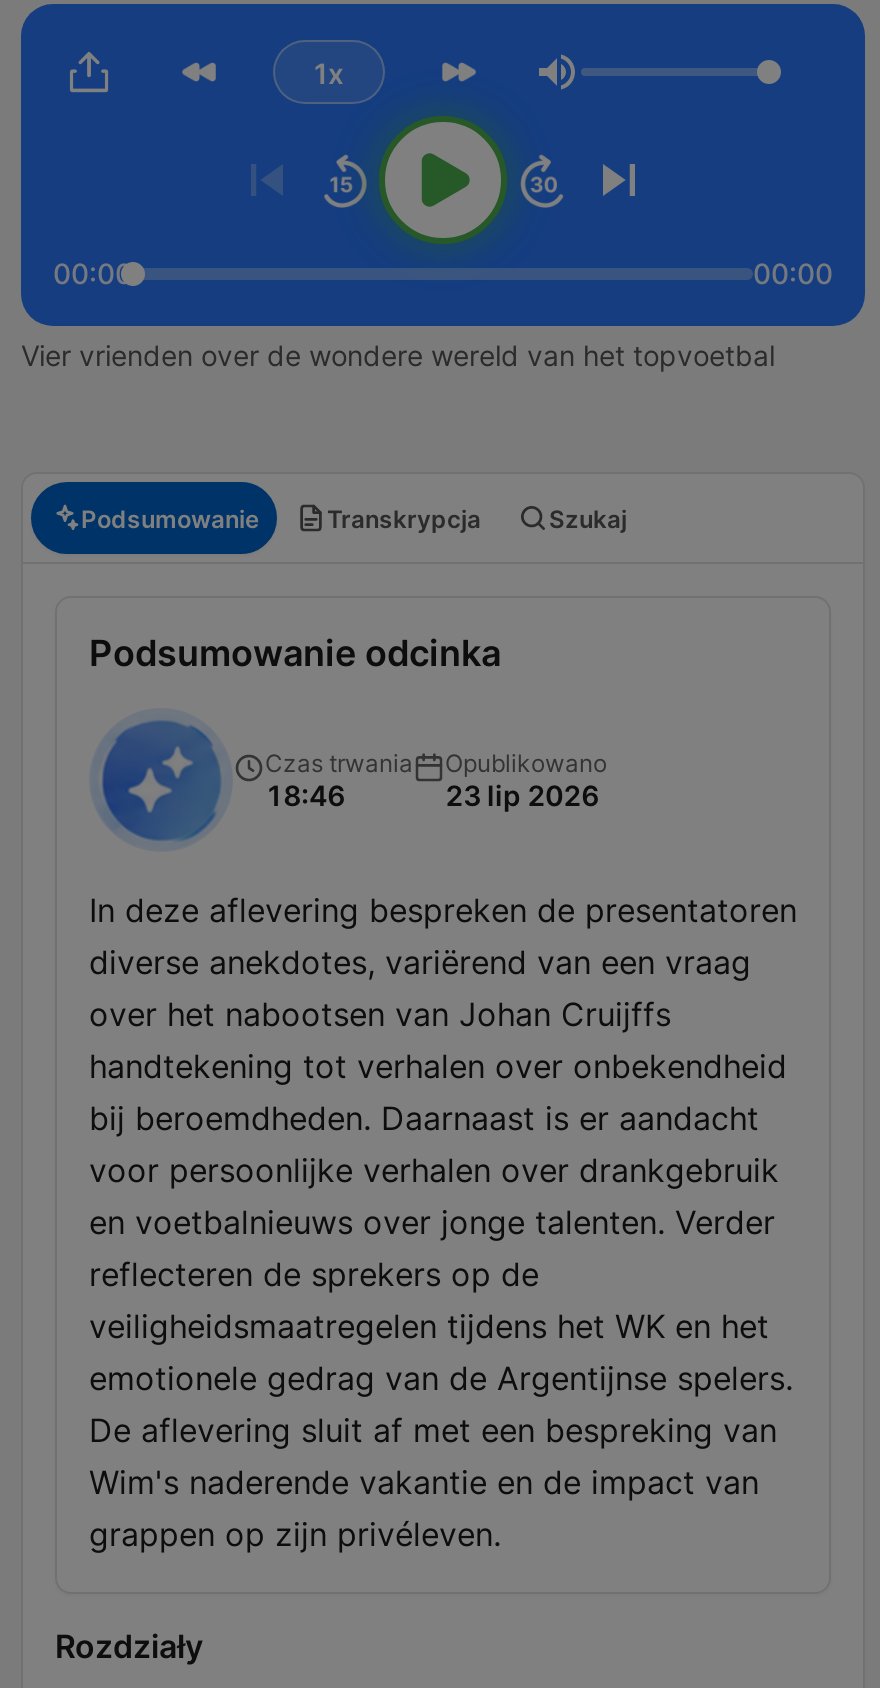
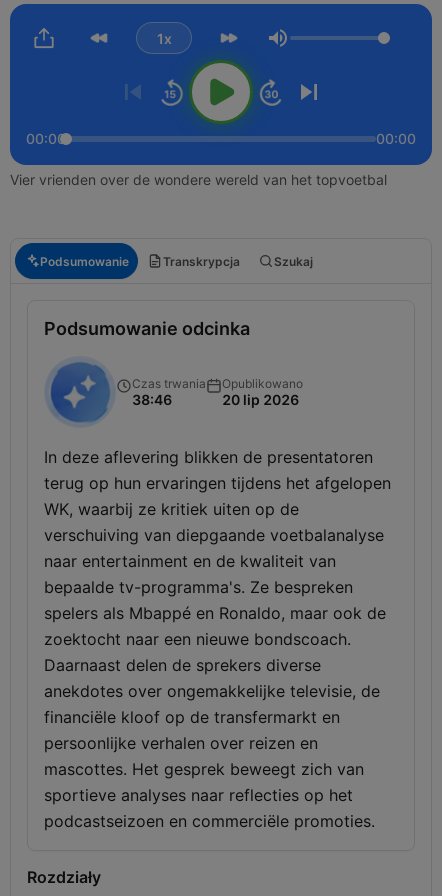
- 18:46
+ 38:46

- 23 lip 2026
+ 20 lip 2026

- In deze aflevering bespreken de presentatoren
- diverse anekdotes, variërend van een vraag
- over het nabootsen van Johan Cruijffs
- handtekening tot verhalen over onbekendheid
- bij beroemdheden. Daarnaast is er aandacht
- voor persoonlijke verhalen over drankgebruik
- en voetbalnieuws over jonge talenten. Verder
- reflecteren de sprekers op de
- veiligheidsmaatregelen tijdens het WK en het
- emotionele gedrag van de Argentijnse spelers.
- De aflevering sluit af met een bespreking van
- Wim's naderende vakantie en de impact van
- grappen op zijn privéleven.
+ In deze aflevering blikken de presentatoren
+ terug op hun ervaringen tijdens het afgelopen
+ WK, waarbij ze kritiek uiten op de
+ verschuiving van diepgaande voetbalanalyse
+ naar entertainment en de kwaliteit van
+ bepaalde tv-programma's. Ze bespreken
+ spelers als Mbappé en Ronaldo, maar ook de
+ zoektocht naar een nieuwe bondscoach.
+ Daarnaast delen de sprekers diverse
+ anekdotes over ongemakkelijke televisie, de
+ financiële kloof op de transfermarkt en
+ persoonlijke verhalen over reizen en
+ mascottes. Het gesprek beweegt zich van
+ sportieve analyses naar reflecties op het
+ podcastseizoen en commerciële promoties.
